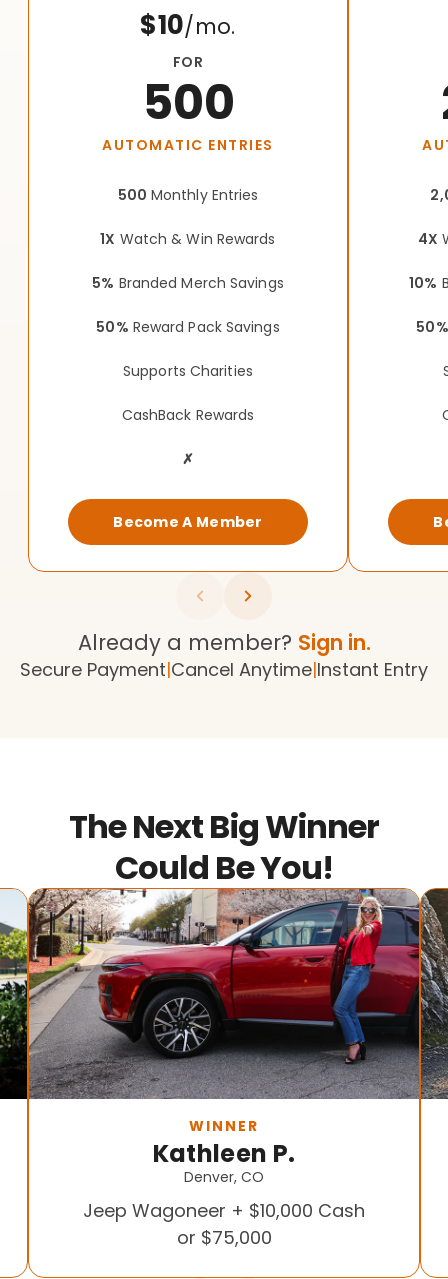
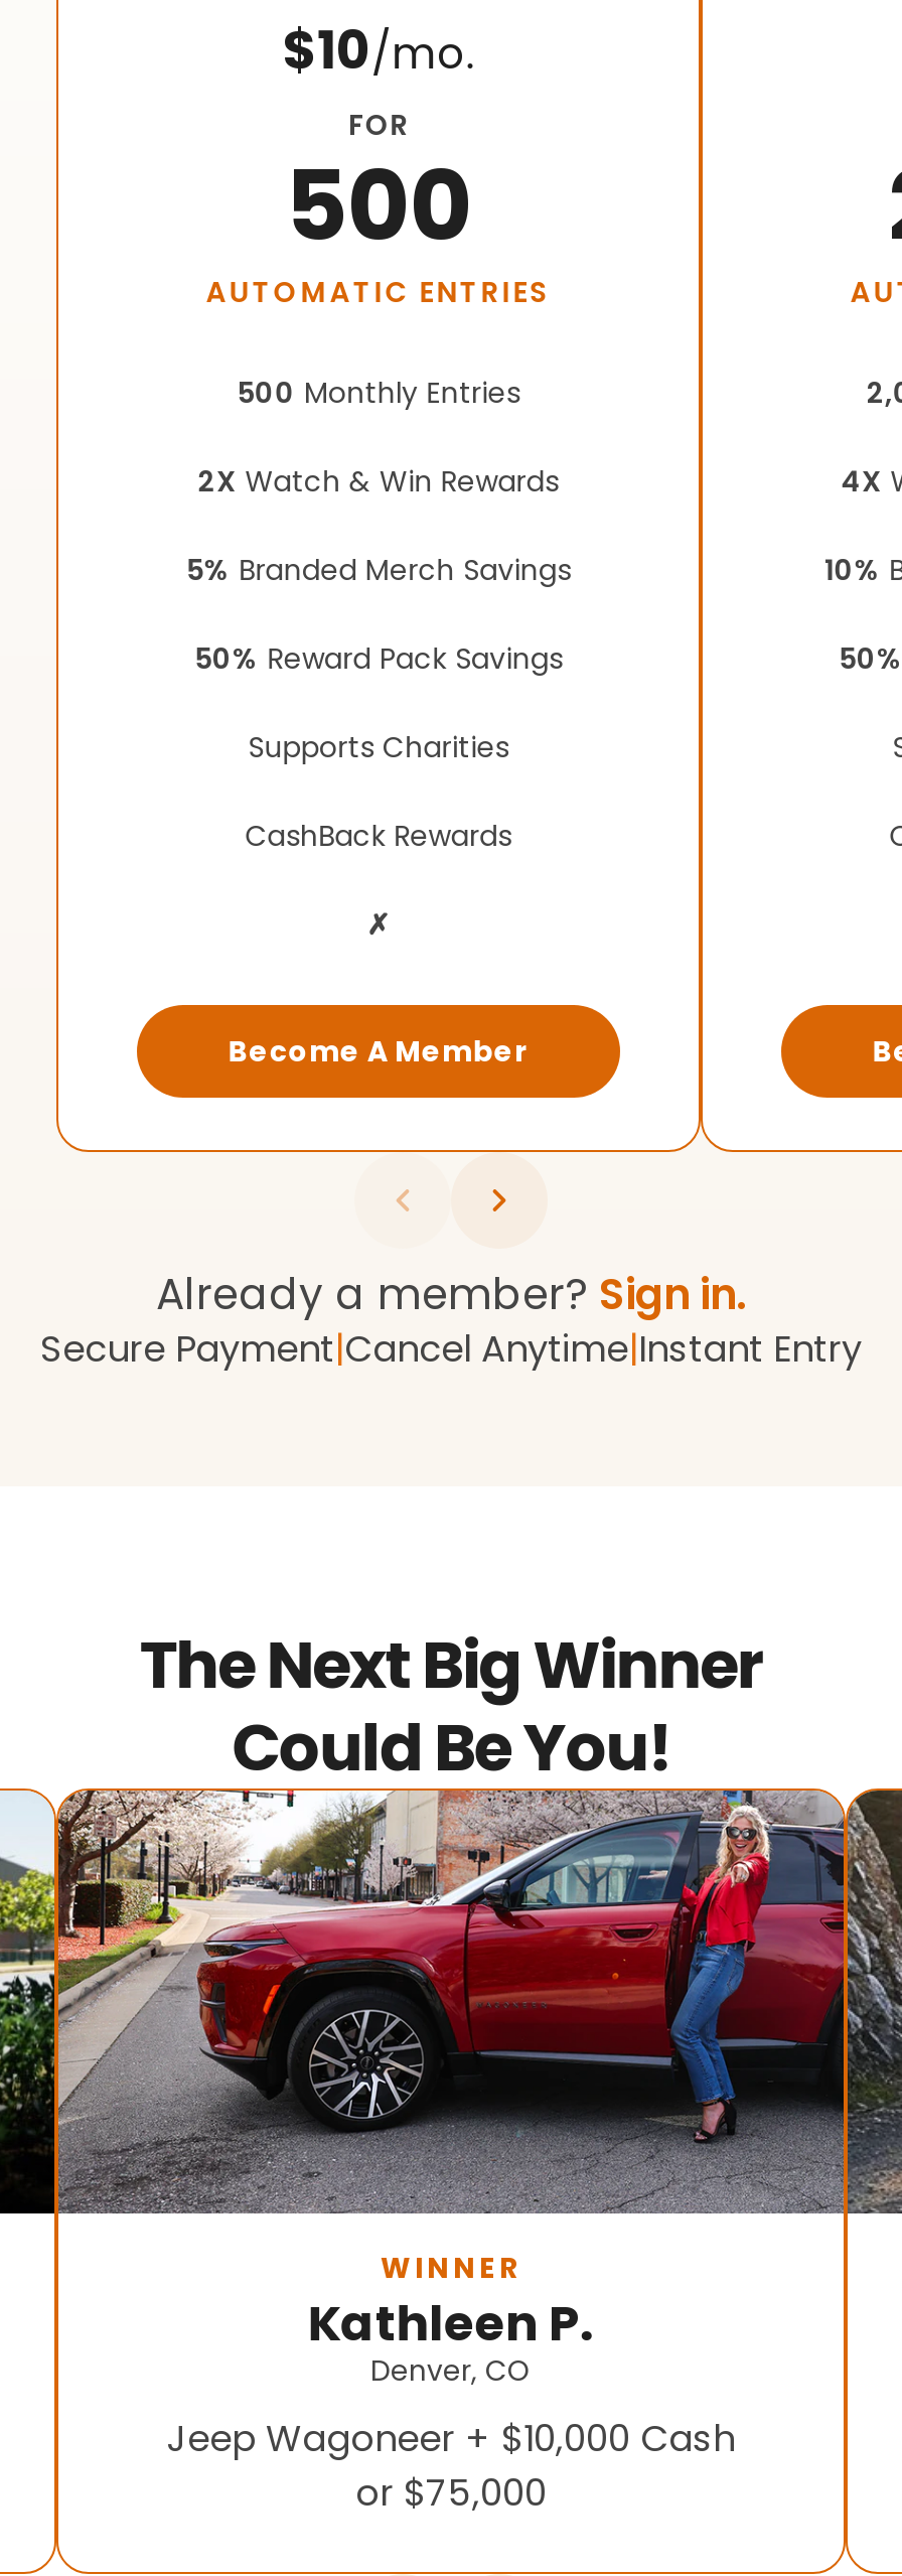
- 1X Watch & Win Rewards
+ 2X Watch & Win Rewards
